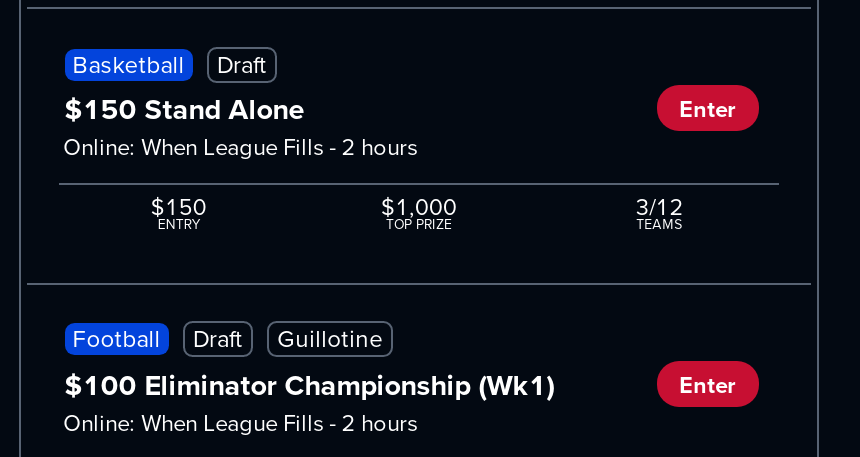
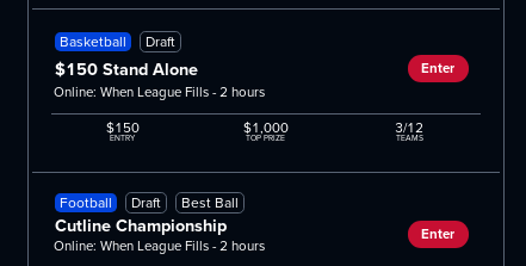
- Guillotine
- $100 Eliminator Championship (Wk1)
+ Best Ball
+ Cutline Championship
